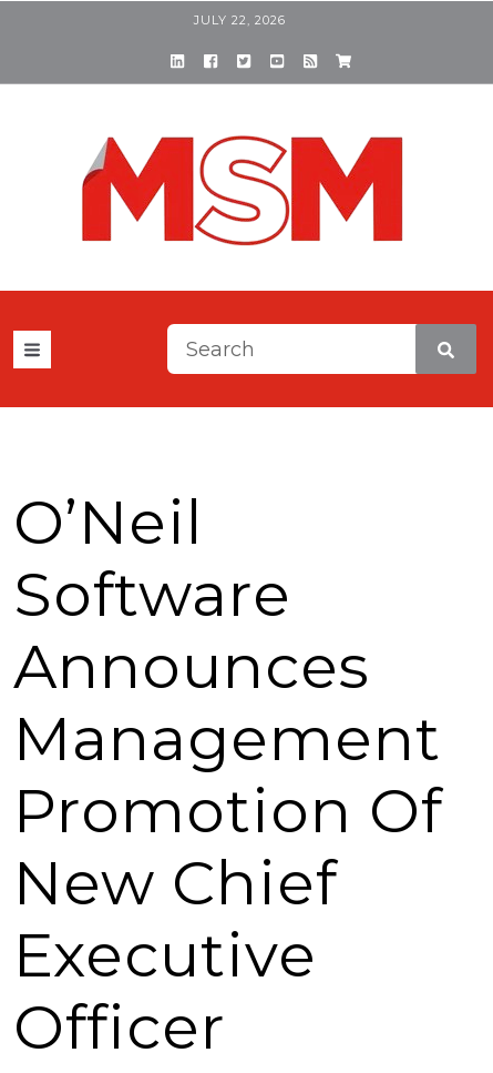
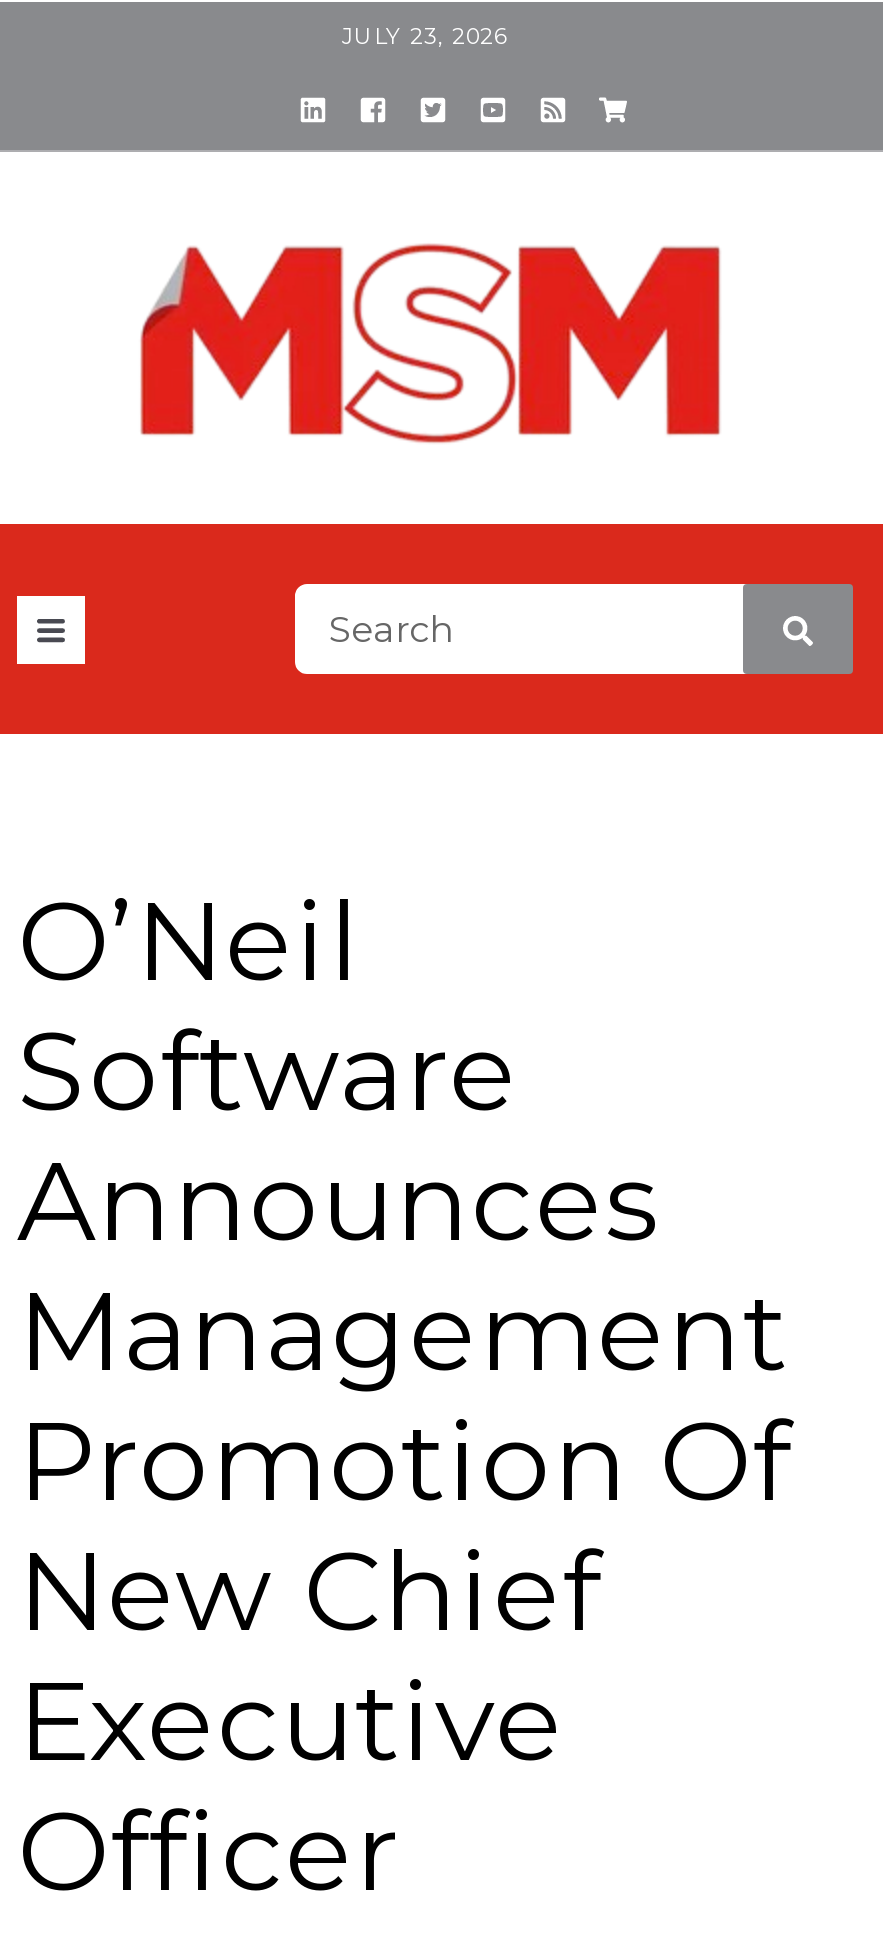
- JULY 22, 2026
+ JULY 23, 2026
